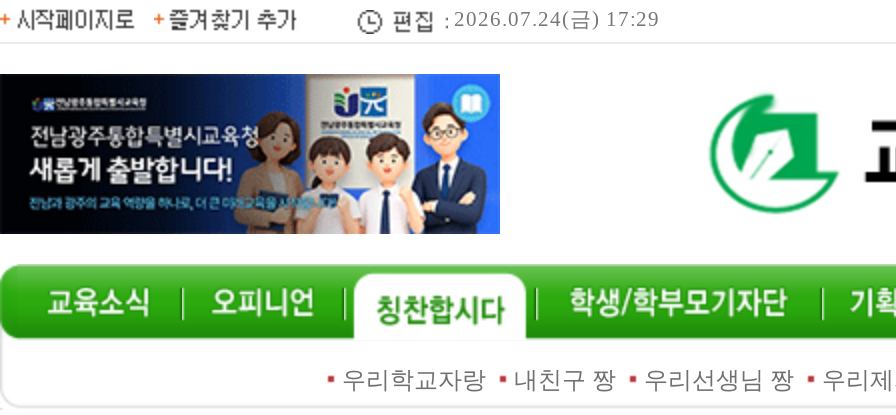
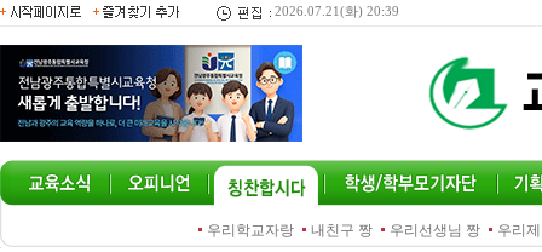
- 2026.07.24(금) 17:29
+ 2026.07.21(화) 20:39
